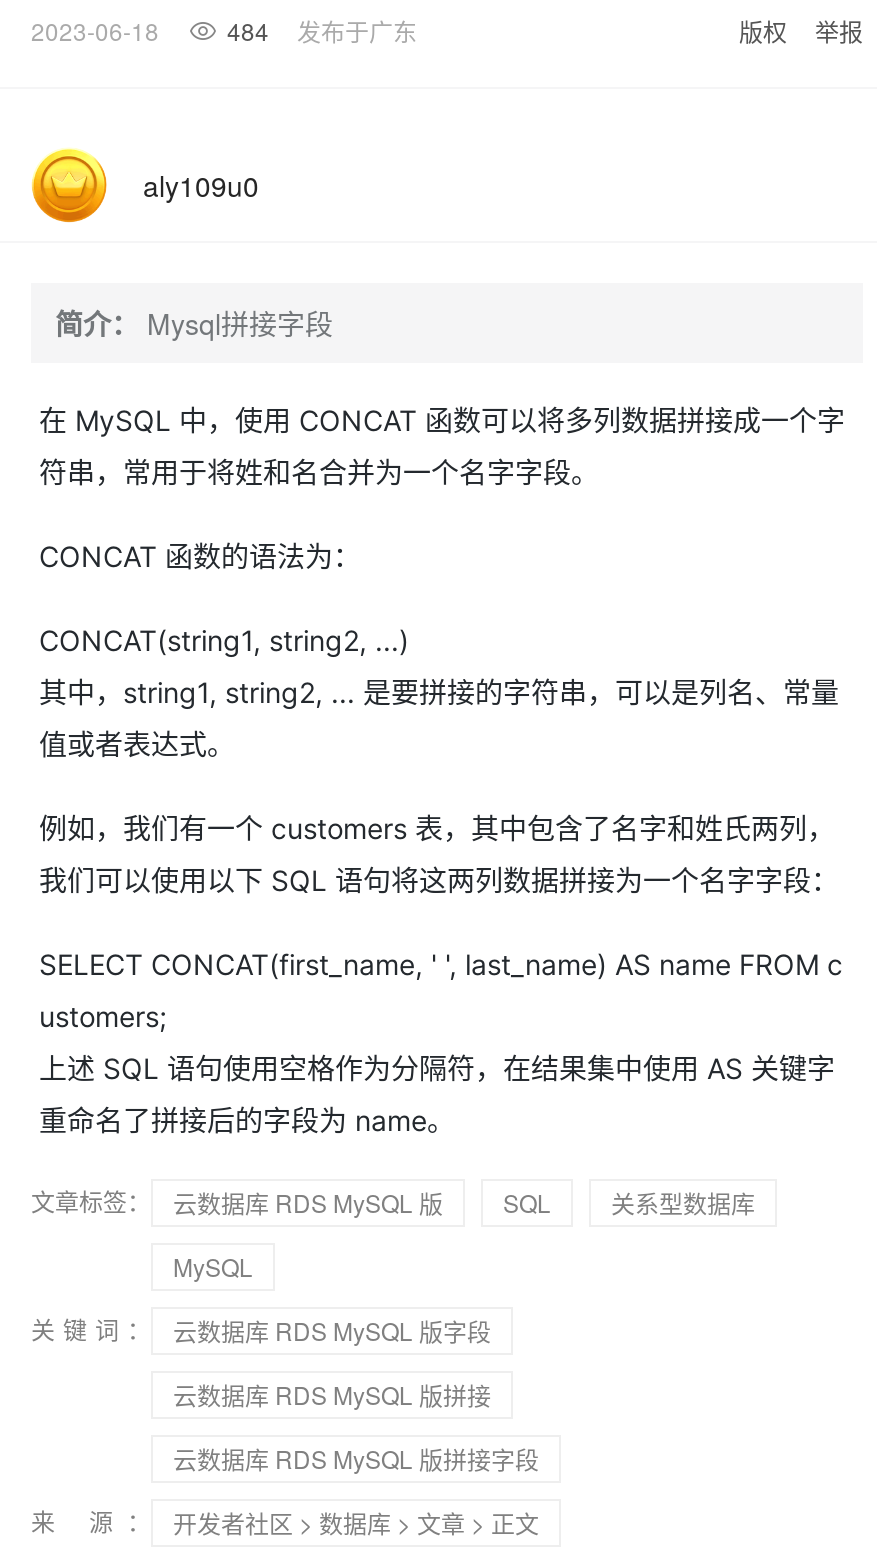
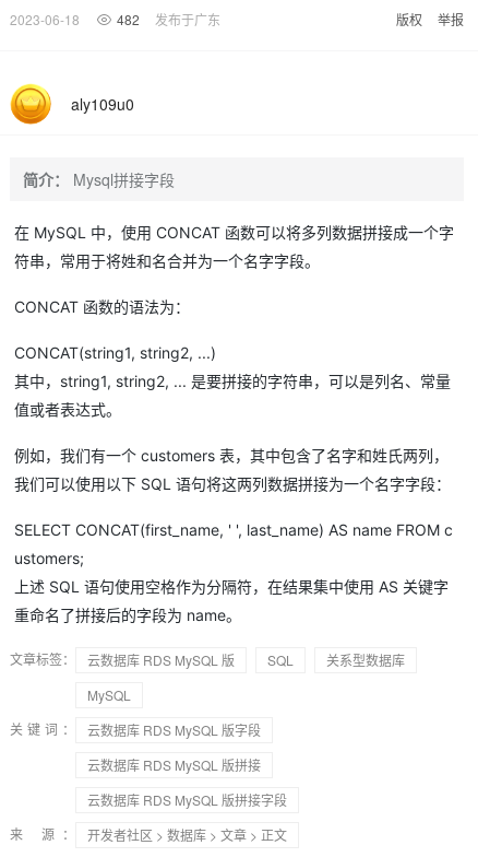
- 2023-06-18 484 发布于广东
+ 2023-06-18 482 发布于广东
